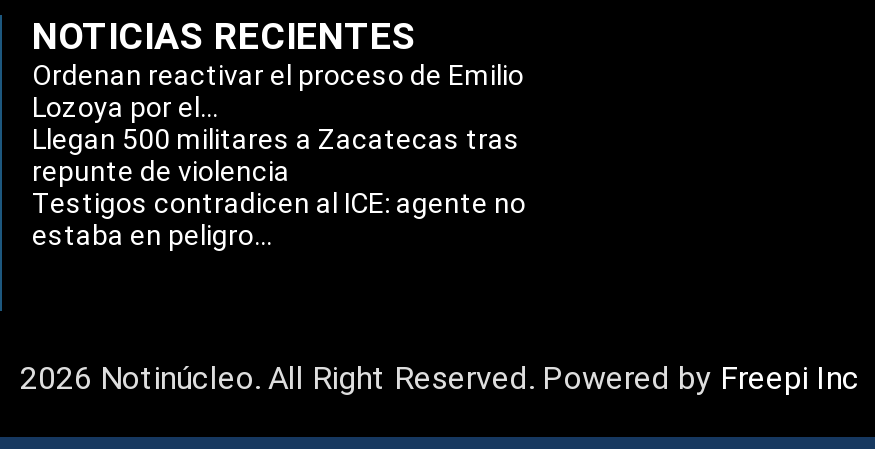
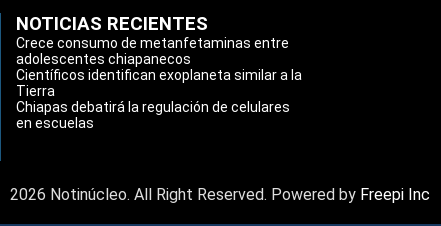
- Ordenan reactivar el proceso de Emilio
- Lozoya por el...
- Llegan 500 militares a Zacatecas tras
- repunte de violencia
- Testigos contradicen al ICE: agente no
- estaba en peligro...
+ Crece consumo de metanfetaminas entre
+ adolescentes chiapanecos
+ Científicos identifican exoplaneta similar a la
+ Tierra
+ Chiapas debatirá la regulación de celulares
+ en escuelas
